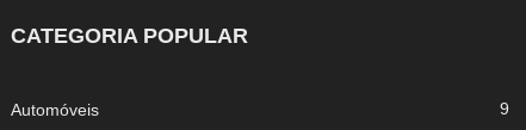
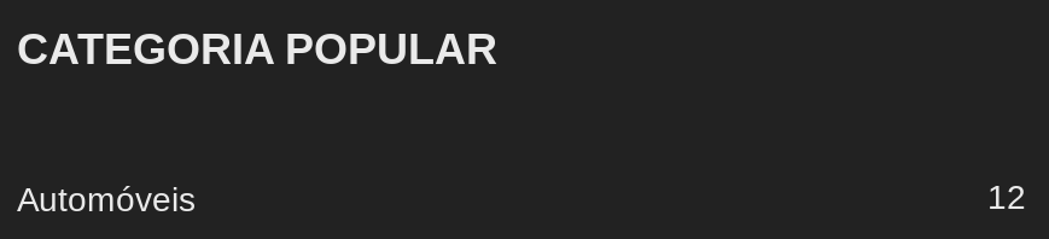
- 9
+ 12
